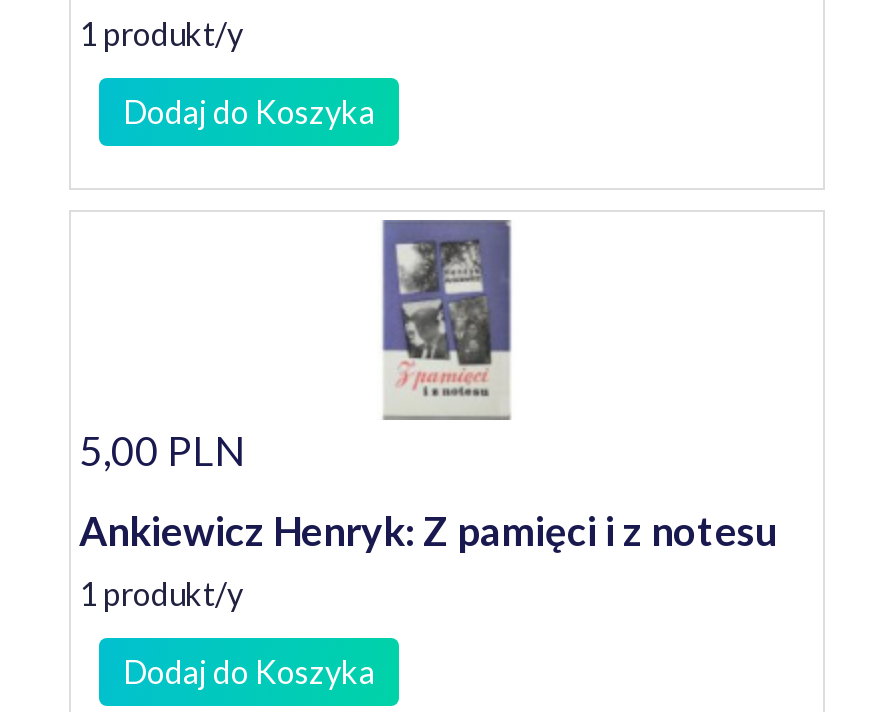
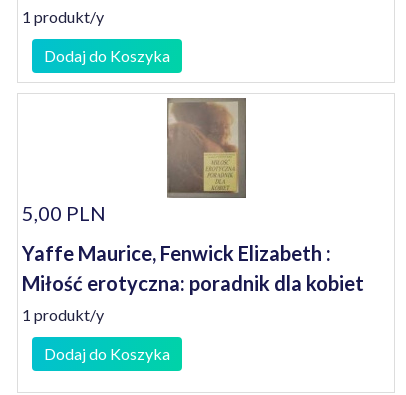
- [image]
+ [image]

- Ankiewicz Henryk: Z pamięci i z notesu
+ Yaffe Maurice, Fenwick Elizabeth :
+ Miłość erotyczna: poradnik dla kobiet
